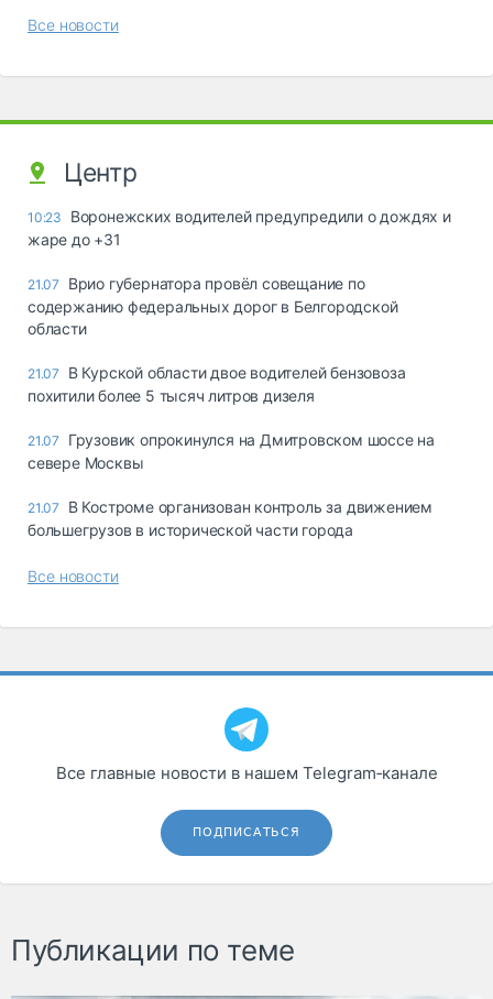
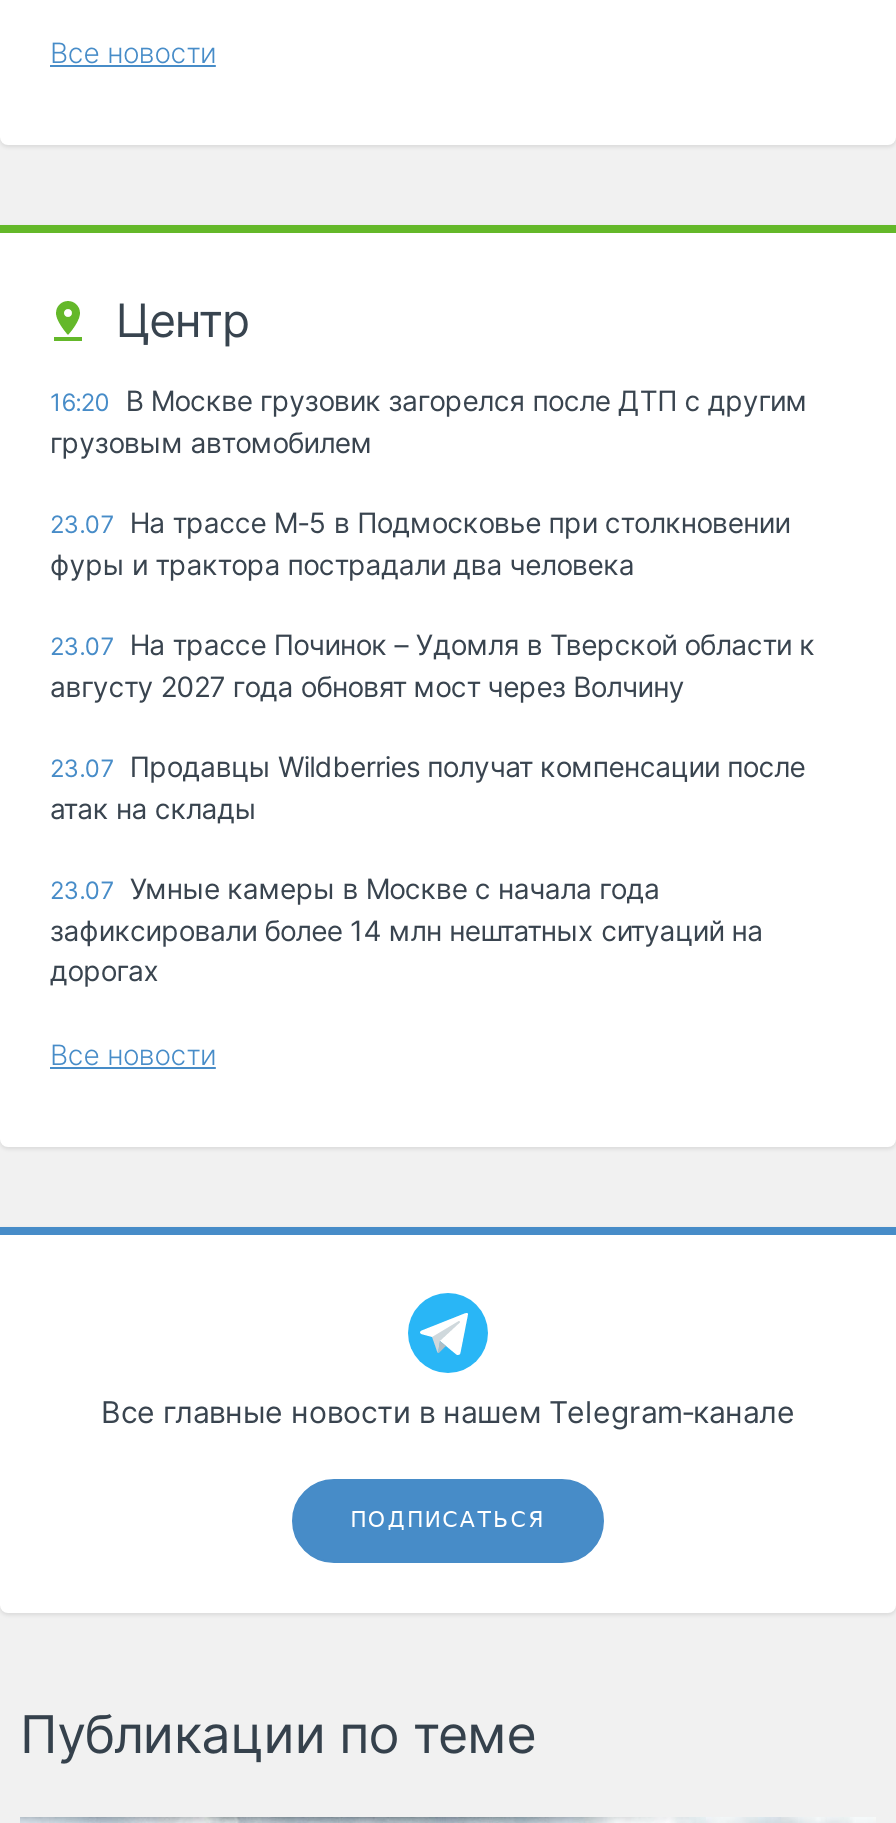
- 10:23 Воронежских водителей предупредили о дождях и
- жаре до +31
+ 16:20 В Москве грузовик загорелся после ДТП с другим
+ грузовым автомобилем

- 21.07 Врио губернатора провёл совещание по
- содержанию федеральных дорог в Белгородской
- области
+ 23.07 На трассе М-5 в Подмосковье при столкновении
+ фуры и трактора пострадали два человека

- 21.07 В Курской области двое водителей бензовоза
- похитили более 5 тысяч литров дизеля
+ 23.07 На трассе Починок – Удомля в Тверской области к
+ августу 2027 года обновят мост через Волчину

- 21.07 Грузовик опрокинулся на Дмитровском шоссе на
- севере Москвы
+ 23.07 Продавцы Wildberries получат компенсации после
+ атак на склады

- 21.07 В Костроме организован контроль за движением
- большегрузов в исторической части города
+ 23.07 Умные камеры в Москве с начала года
+ зафиксировали более 14 млн нештатных ситуаций на
+ дорогах
